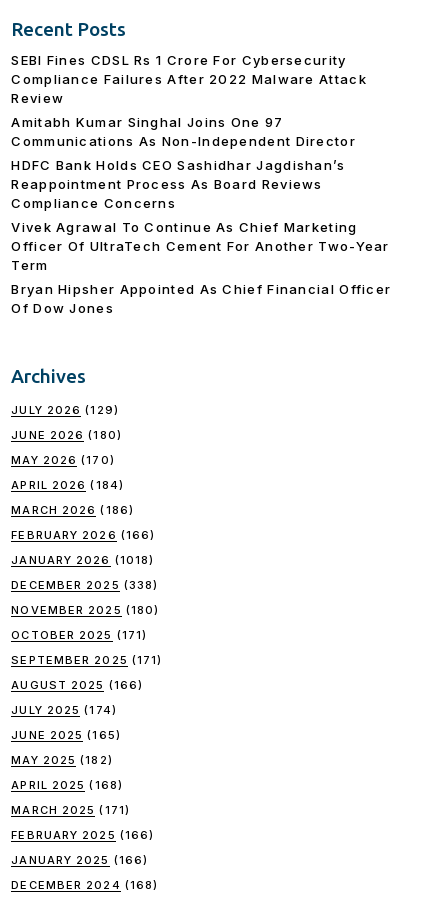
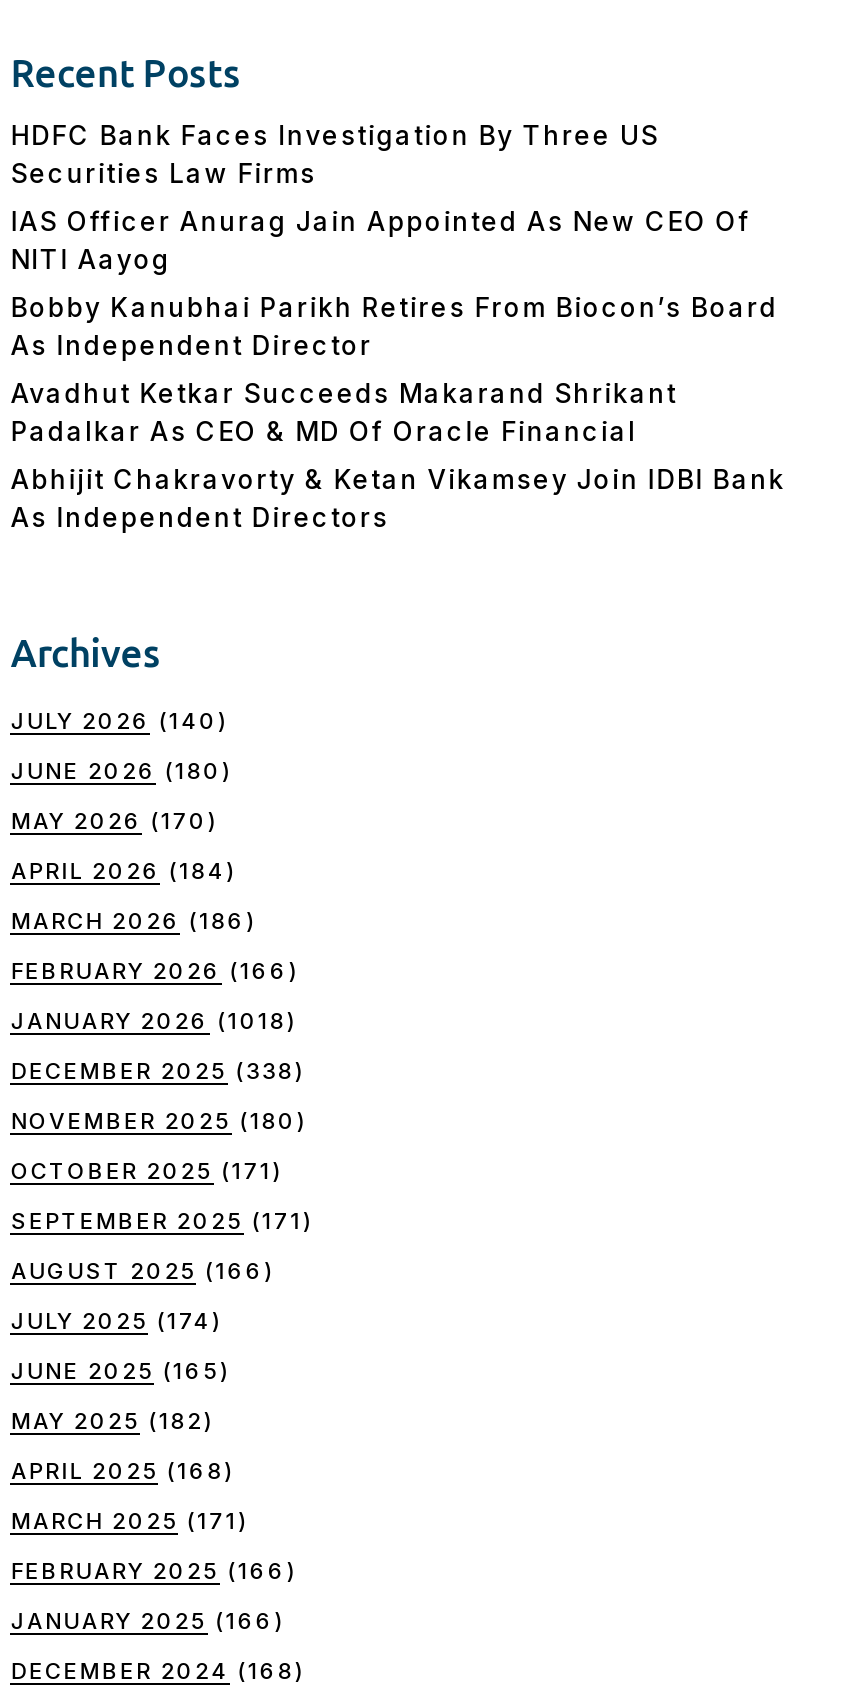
- SEBI Fines CDSL Rs 1 Crore For Cybersecurity
- Compliance Failures After 2022 Malware Attack
- Review
+ HDFC Bank Faces Investigation By Three US
+ Securities Law Firms

- Amitabh Kumar Singhal Joins One 97
- Communications As Non-Independent Director
+ IAS Officer Anurag Jain Appointed As New CEO Of
+ NITI Aayog

- HDFC Bank Holds CEO Sashidhar Jagdishan’s
- Reappointment Process As Board Reviews
- Compliance Concerns
+ Bobby Kanubhai Parikh Retires From Biocon’s Board
+ As Independent Director

- Vivek Agrawal To Continue As Chief Marketing
- Officer Of UltraTech Cement For Another Two-Year
- Term
+ Avadhut Ketkar Succeeds Makarand Shrikant
+ Padalkar As CEO & MD Of Oracle Financial

- Bryan Hipsher Appointed As Chief Financial Officer
- Of Dow Jones
+ Abhijit Chakravorty & Ketan Vikamsey Join IDBI Bank
+ As Independent Directors

- JULY 2026 (129)
+ JULY 2026 (140)
